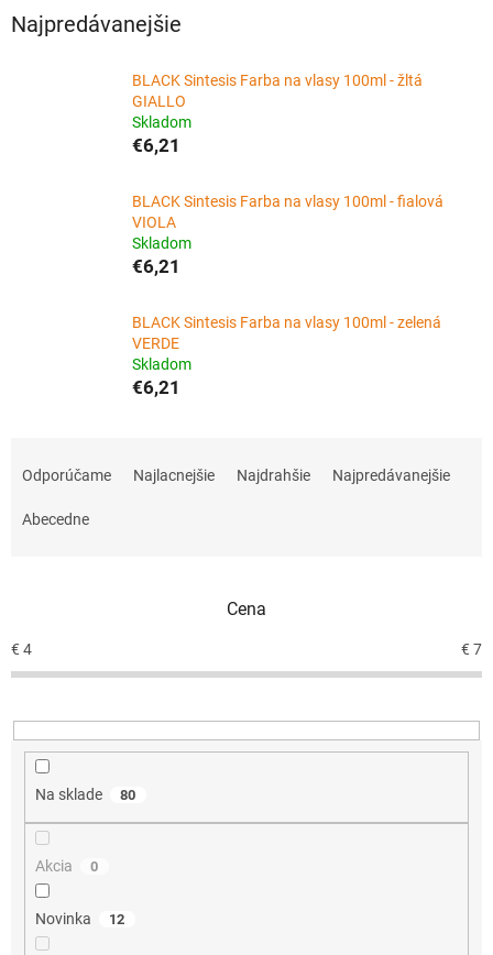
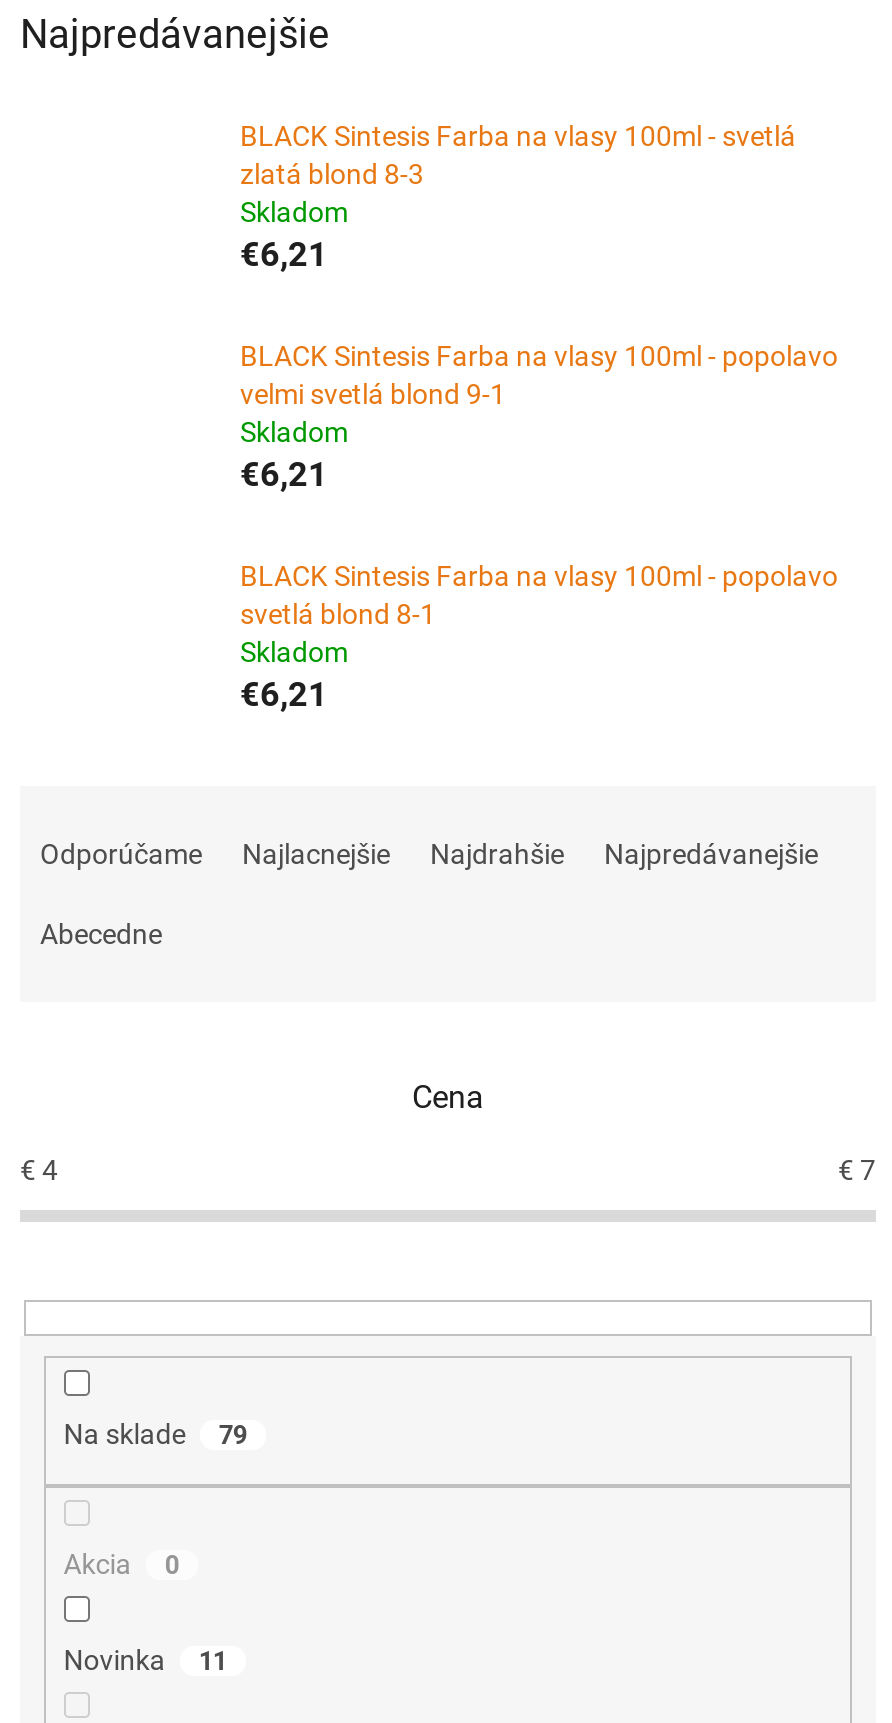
- BLACK Sintesis Farba na vlasy 100ml - žltá
- GIALLO
+ BLACK Sintesis Farba na vlasy 100ml - svetlá
+ zlatá blond 8-3

- BLACK Sintesis Farba na vlasy 100ml - fialová
- VIOLA
+ BLACK Sintesis Farba na vlasy 100ml - popolavo
+ velmi svetlá blond 9-1

- BLACK Sintesis Farba na vlasy 100ml - zelená
- VERDE
+ BLACK Sintesis Farba na vlasy 100ml - popolavo
+ svetlá blond 8-1

- 80
+ 79

- Novinka 12
+ Novinka 11
